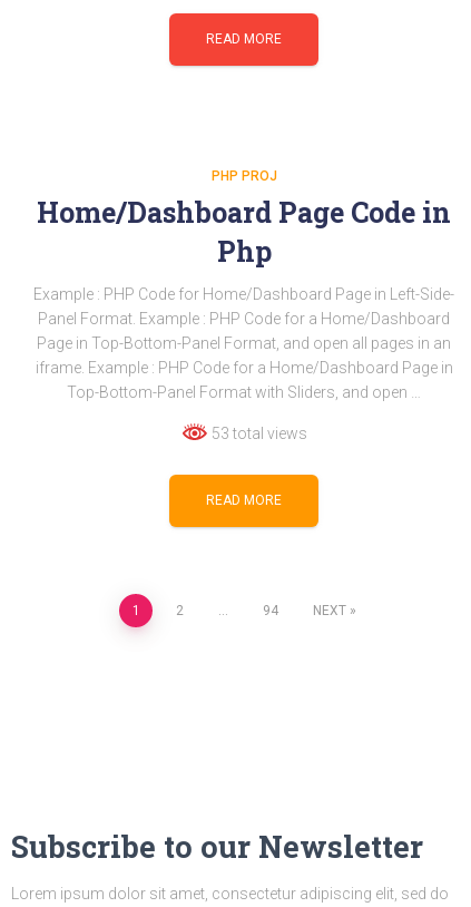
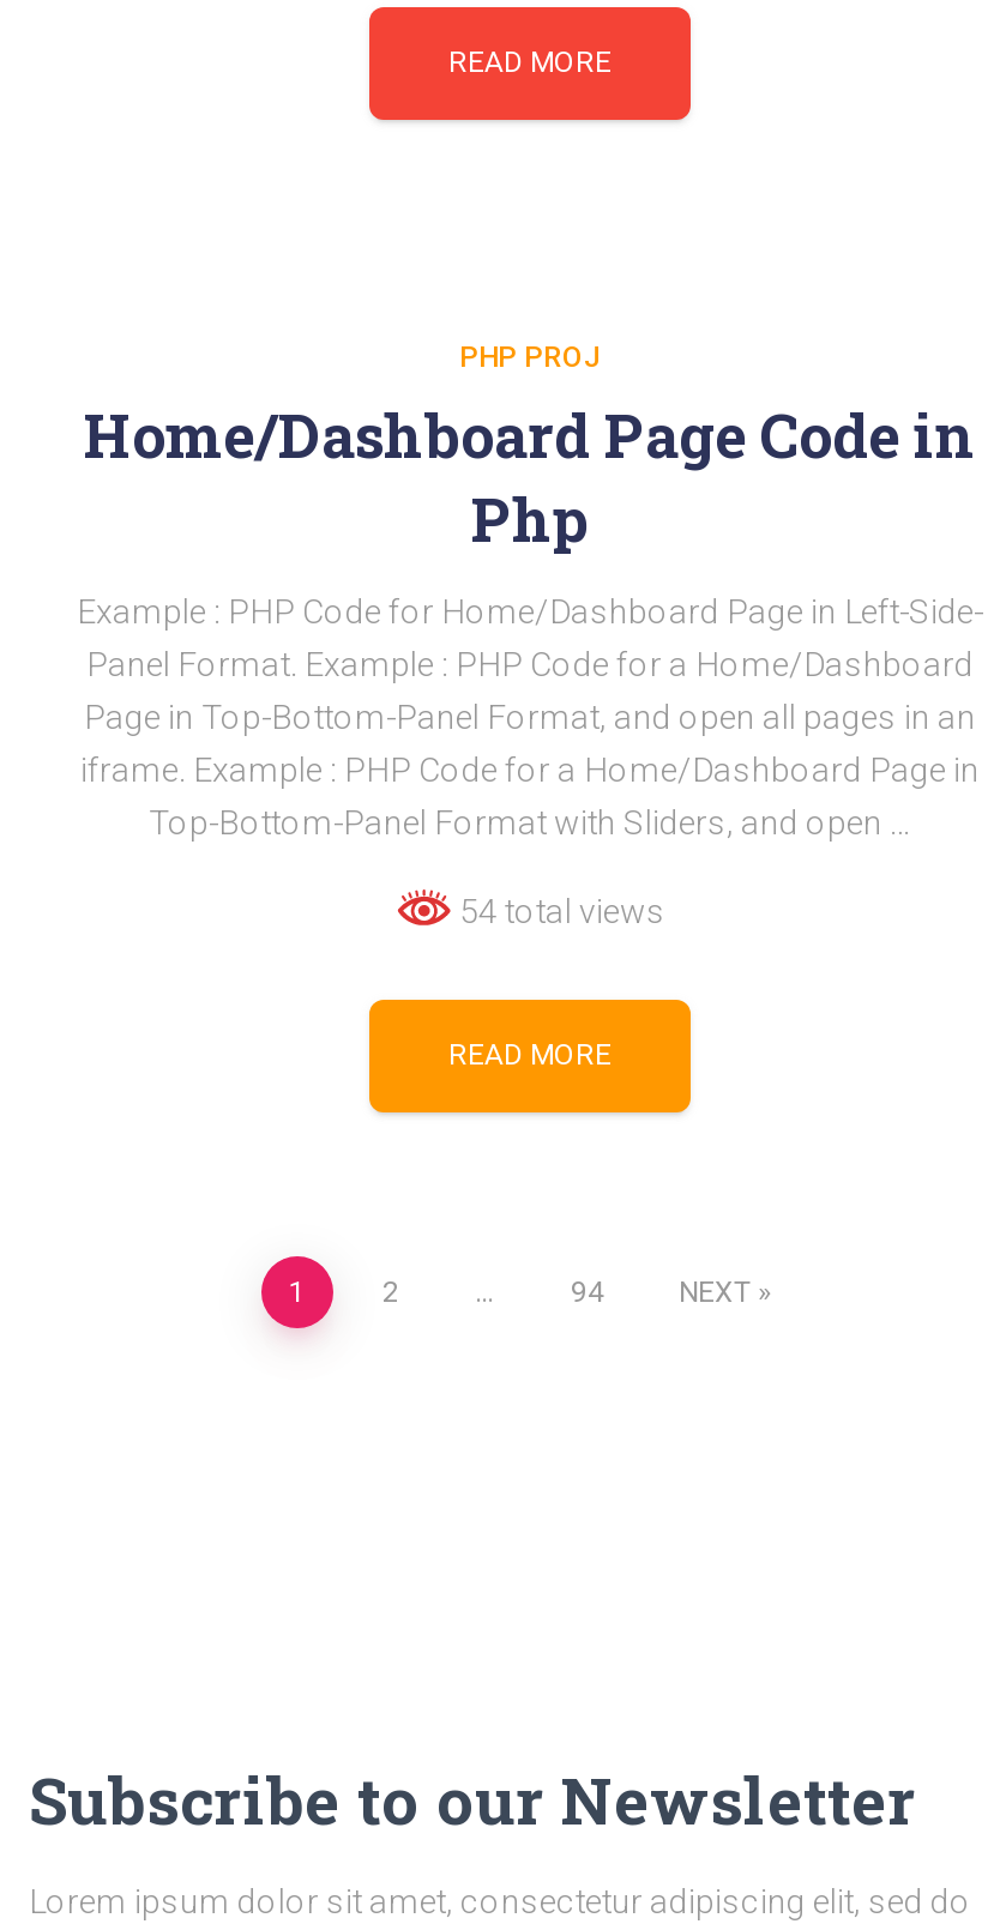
- 53 total views
+ 54 total views
